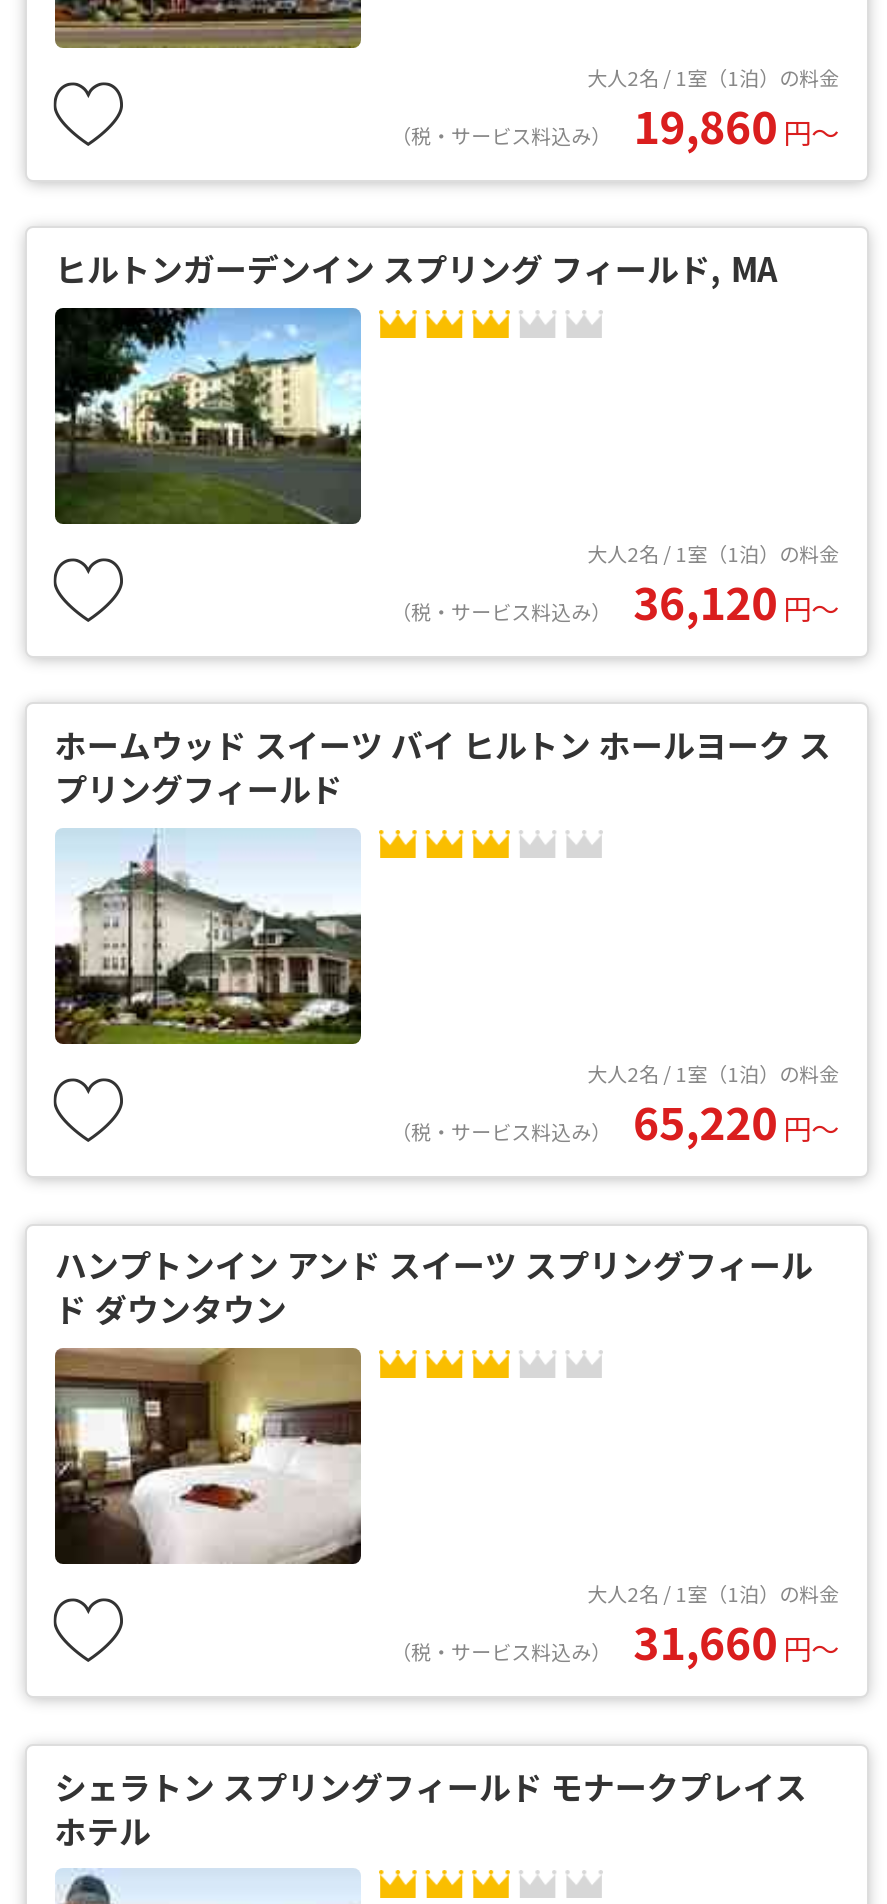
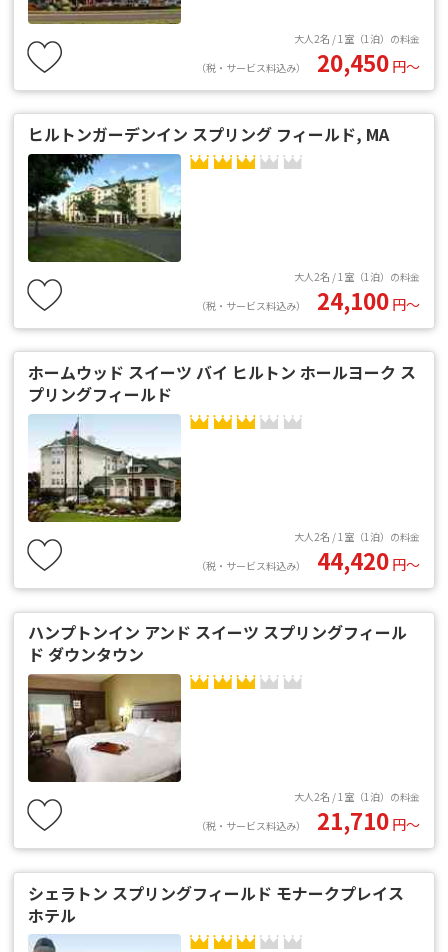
- （税・サービス料込み） 19,860 円〜
+ （税・サービス料込み） 20,450 円〜

- （税・サービス料込み） 36,120 円〜
+ （税・サービス料込み） 24,100 円〜

- （税・サービス料込み） 65,220 円〜
+ （税・サービス料込み） 44,420 円〜

- （税・サービス料込み） 31,660 円〜
+ （税・サービス料込み） 21,710 円〜
